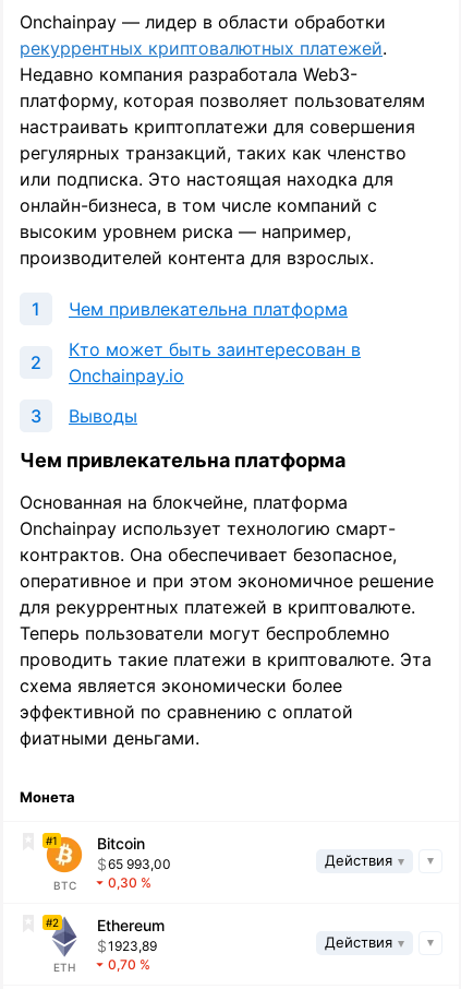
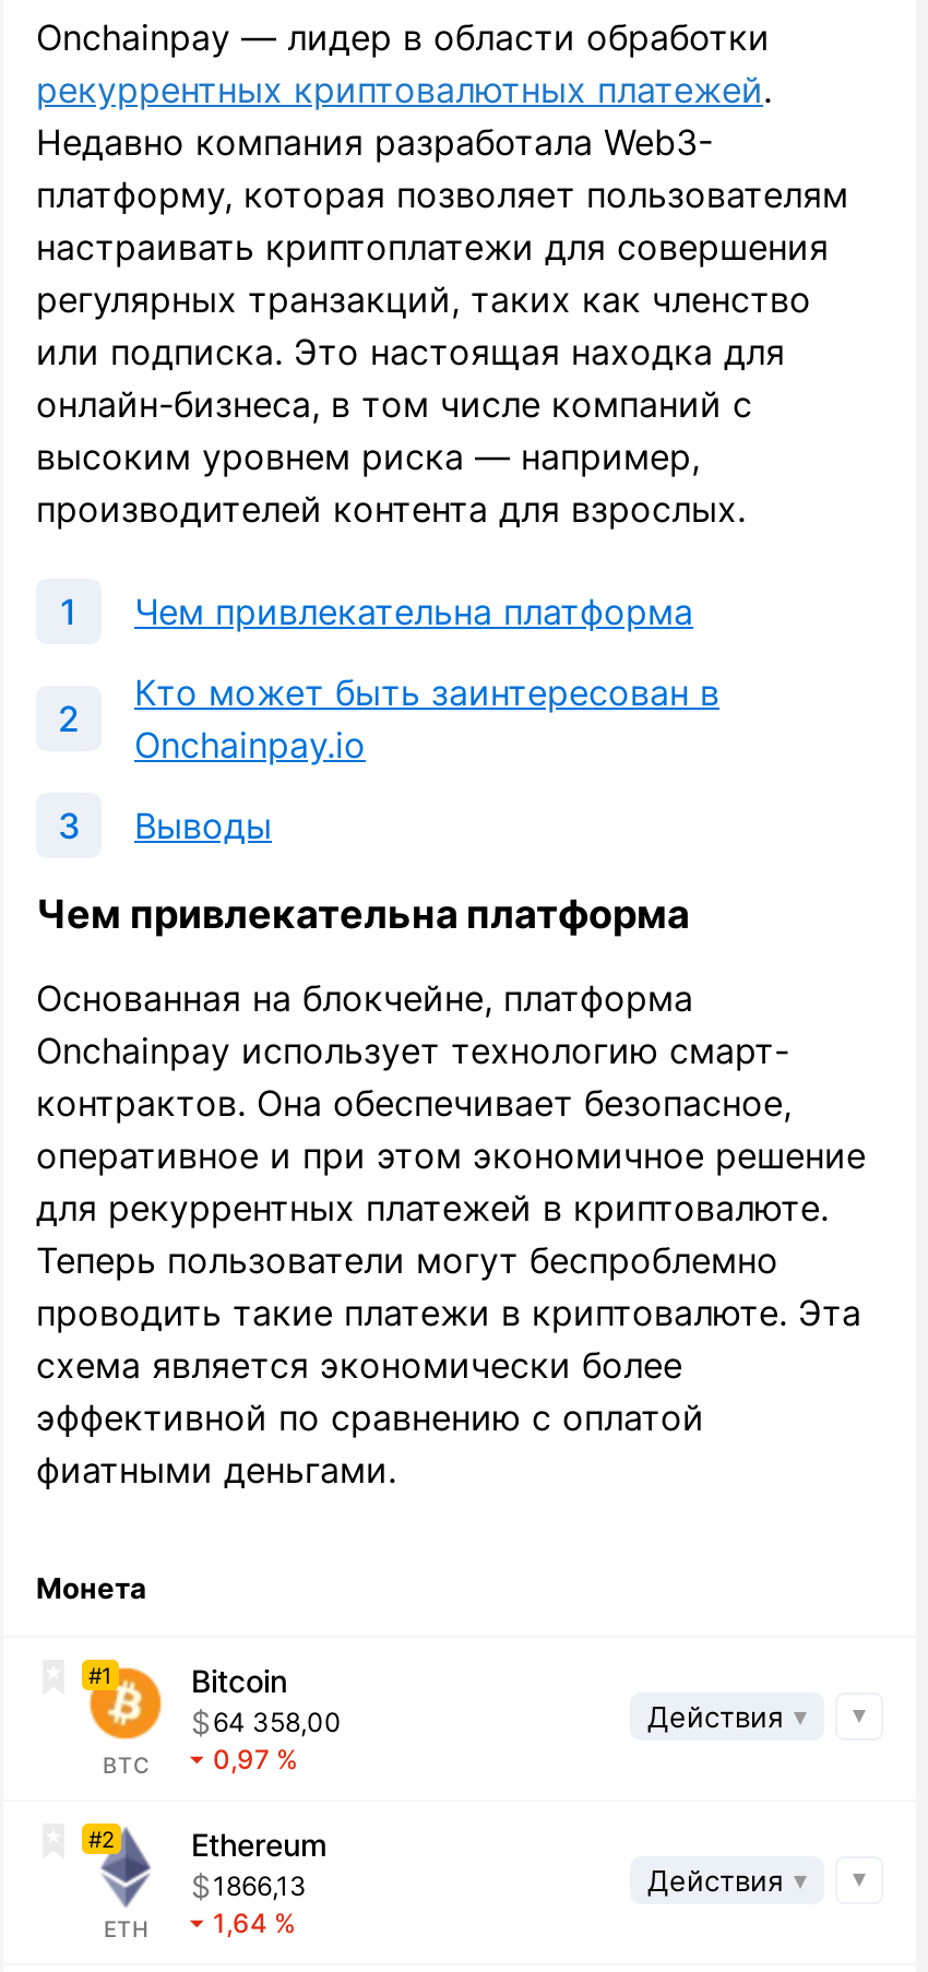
- 65 993,00
+ 64 358,00

- 0,30
+ 0,97

- 1923,89
+ 1866,13

- 0,70
+ 1,64
